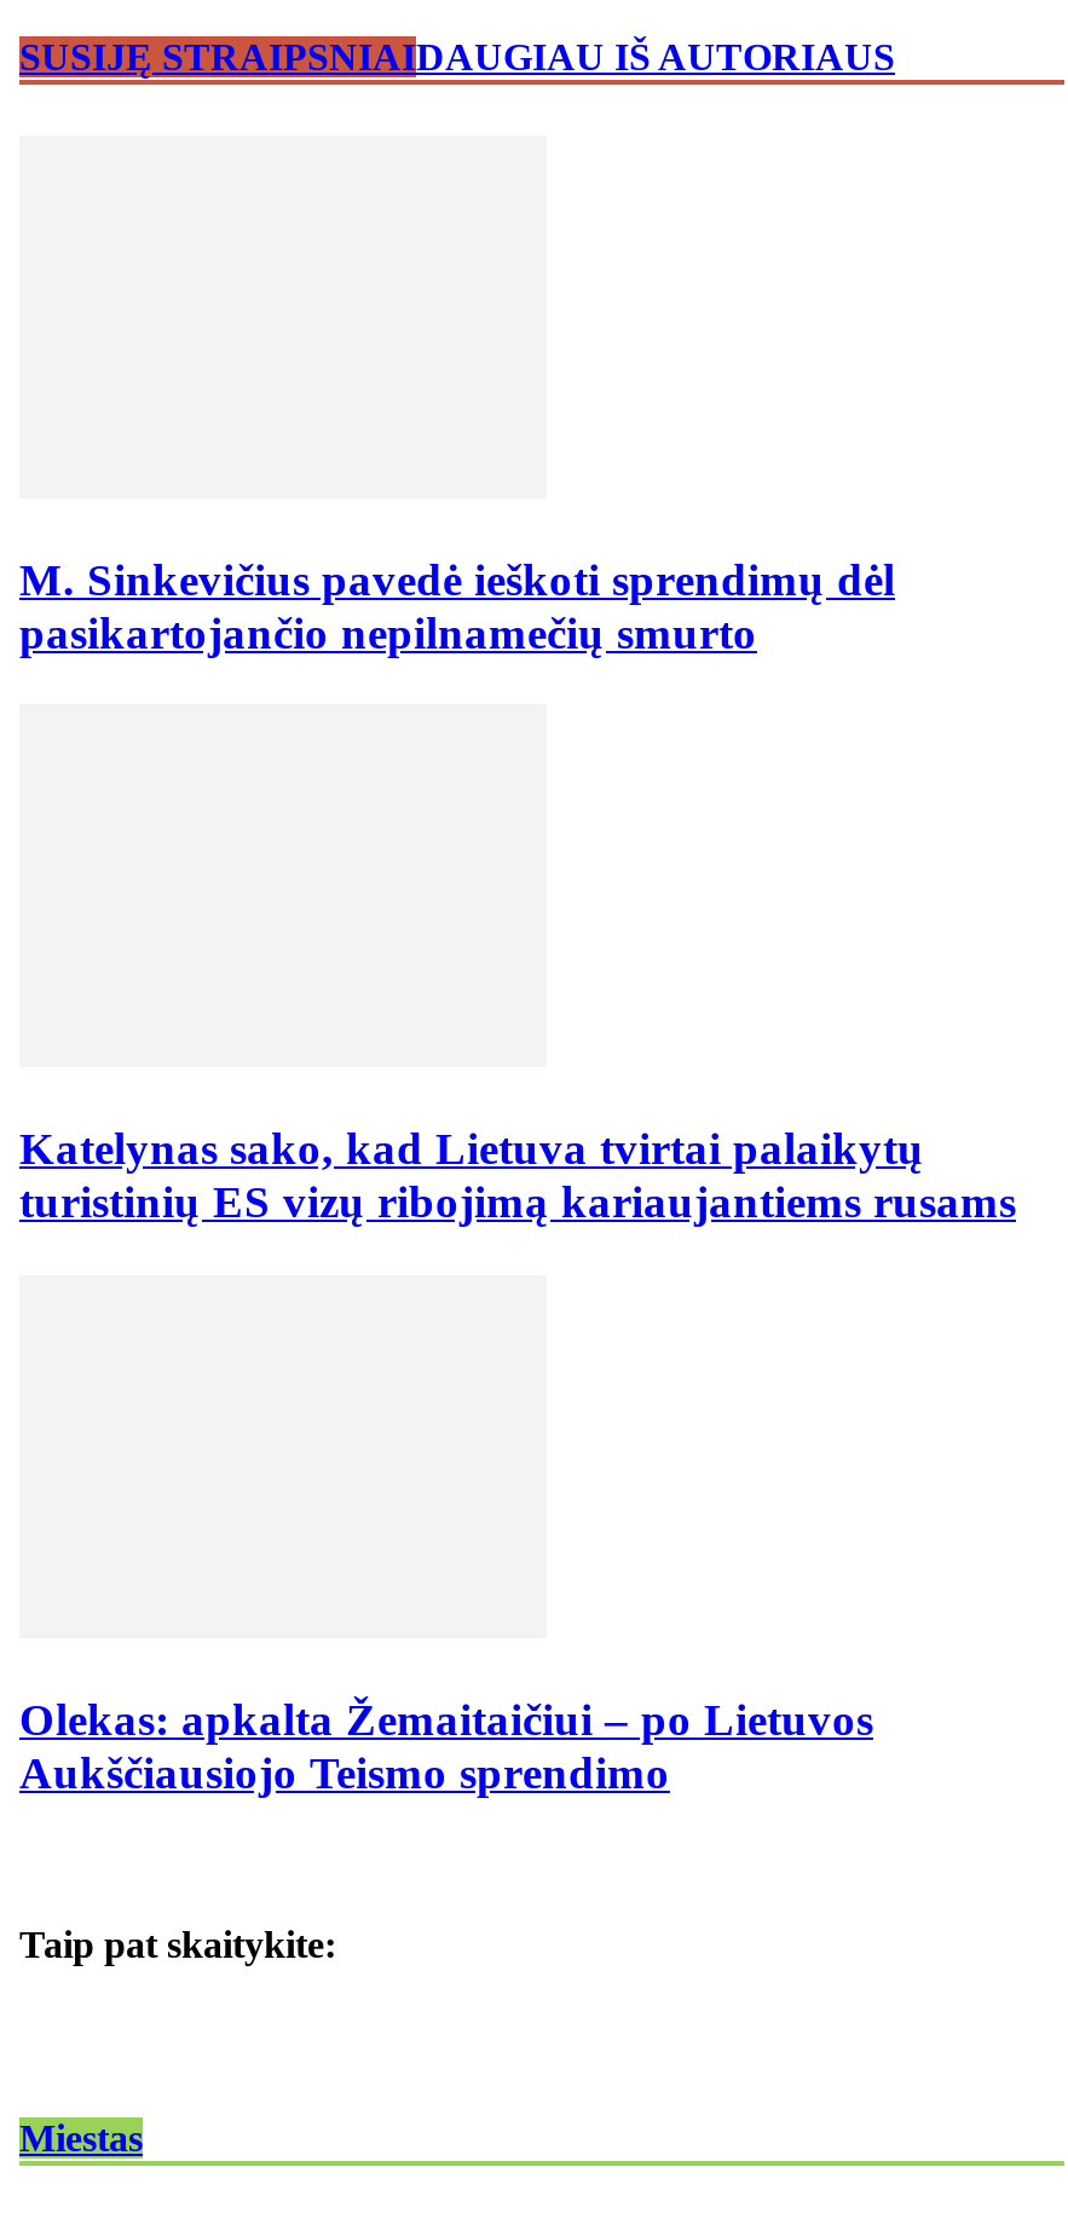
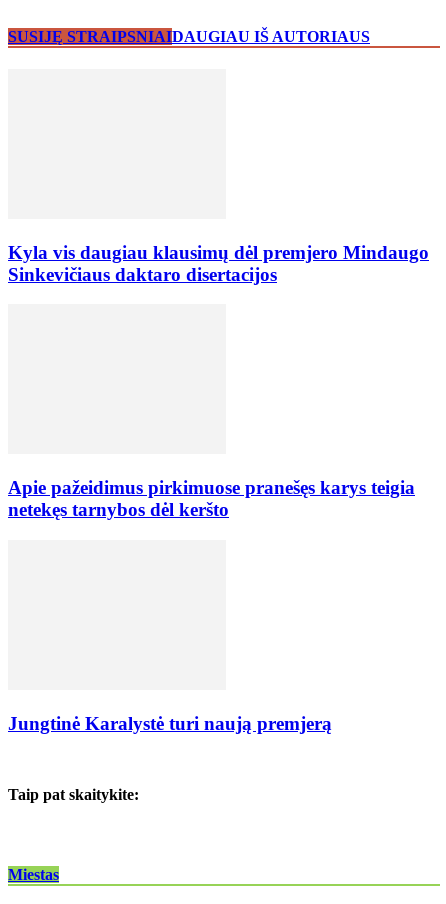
- M. Sinkevičius pavedė ieškoti sprendimų dėl
- pasikartojančio nepilnamečių smurto
+ Kyla vis daugiau klausimų dėl premjero Mindaugo
+ Sinkevičiaus daktaro disertacijos

- Katelynas sako, kad Lietuva tvirtai palaikytų
- turistinių ES vizų ribojimą kariaujantiems rusams
+ Apie pažeidimus pirkimuose pranešęs karys teigia
+ netekęs tarnybos dėl keršto

- Olekas: apkalta Žemaitaičiui – po Lietuvos
- Aukščiausiojo Teismo sprendimo
+ Jungtinė Karalystė turi naują premjerą
